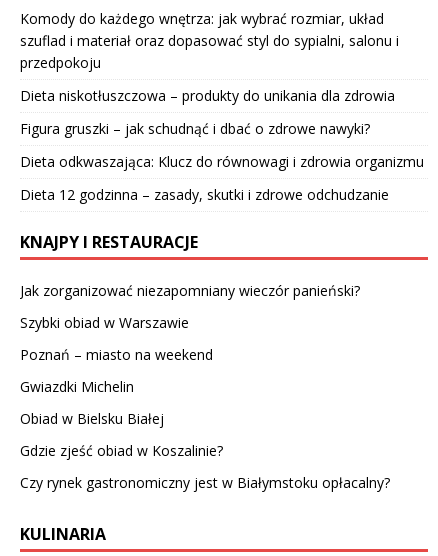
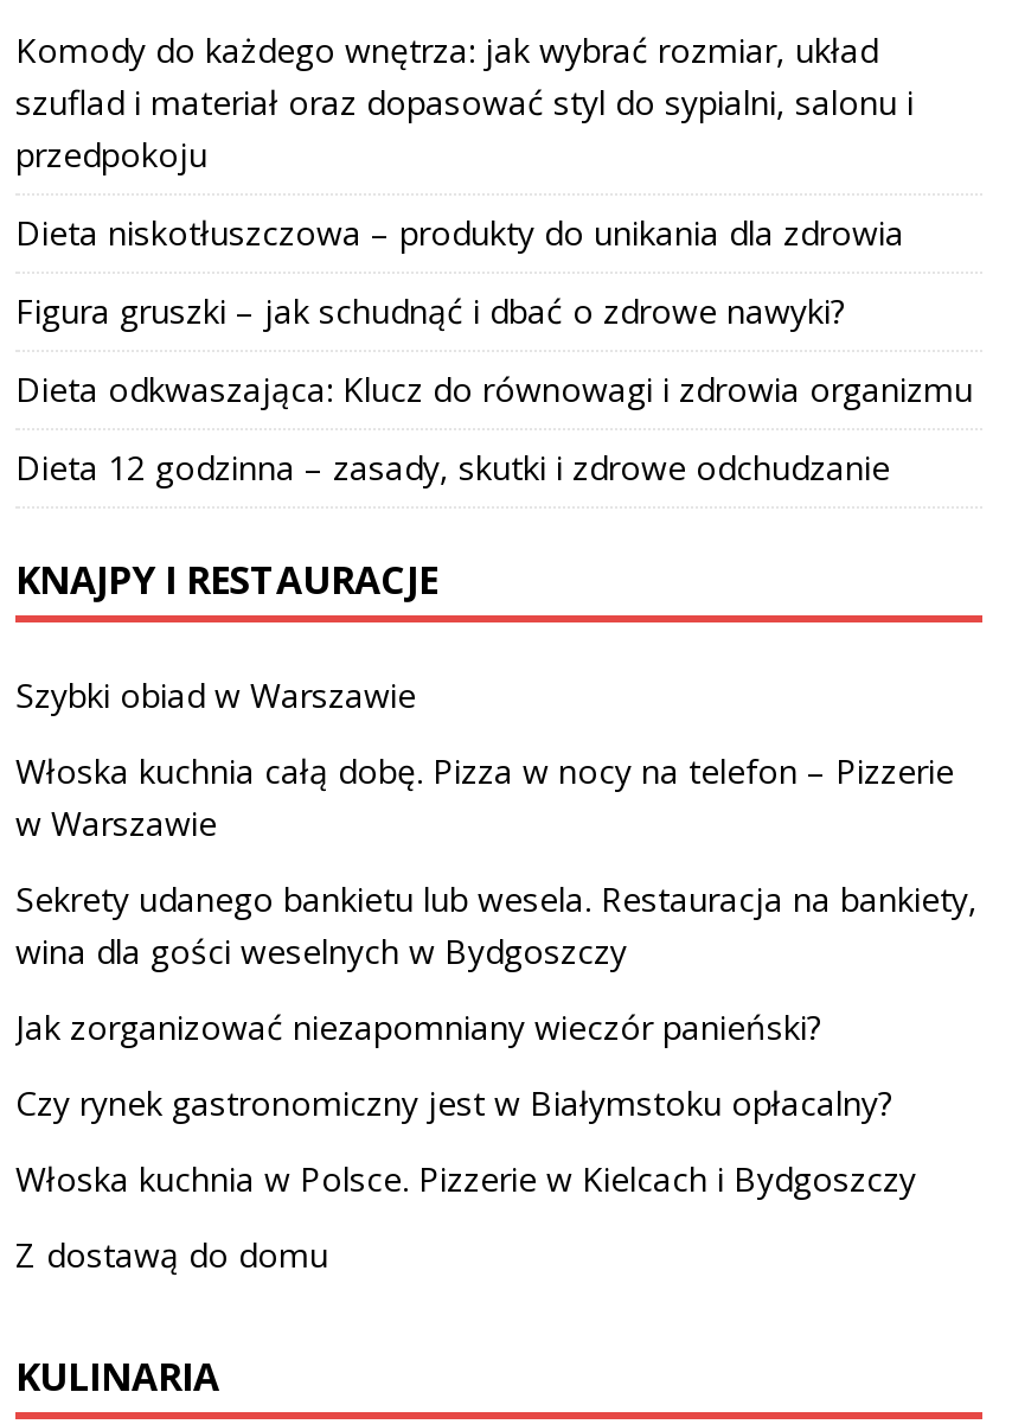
+ Włoska kuchnia całą dobę. Pizza w nocy na telefon – Pizzerie
+ w Warszawie
+ Sekrety udanego bankietu lub wesela. Restauracja na bankiety,
+ wina dla gości weselnych w Bydgoszczy

moved down: Jak zorganizować niezapomniany wieczór panieński?

moved up: Szybki obiad w Warszawie

- Poznań – miasto na weekend
- Gwiazdki Michelin
- Obiad w Bielsku Białej
- Gdzie zjeść obiad w Koszalinie?

moved up: Czy rynek gastronomiczny jest w Białymstoku opłacalny?

+ Włoska kuchnia w Polsce. Pizzerie w Kielcach i Bydgoszczy
+ Z dostawą do domu
